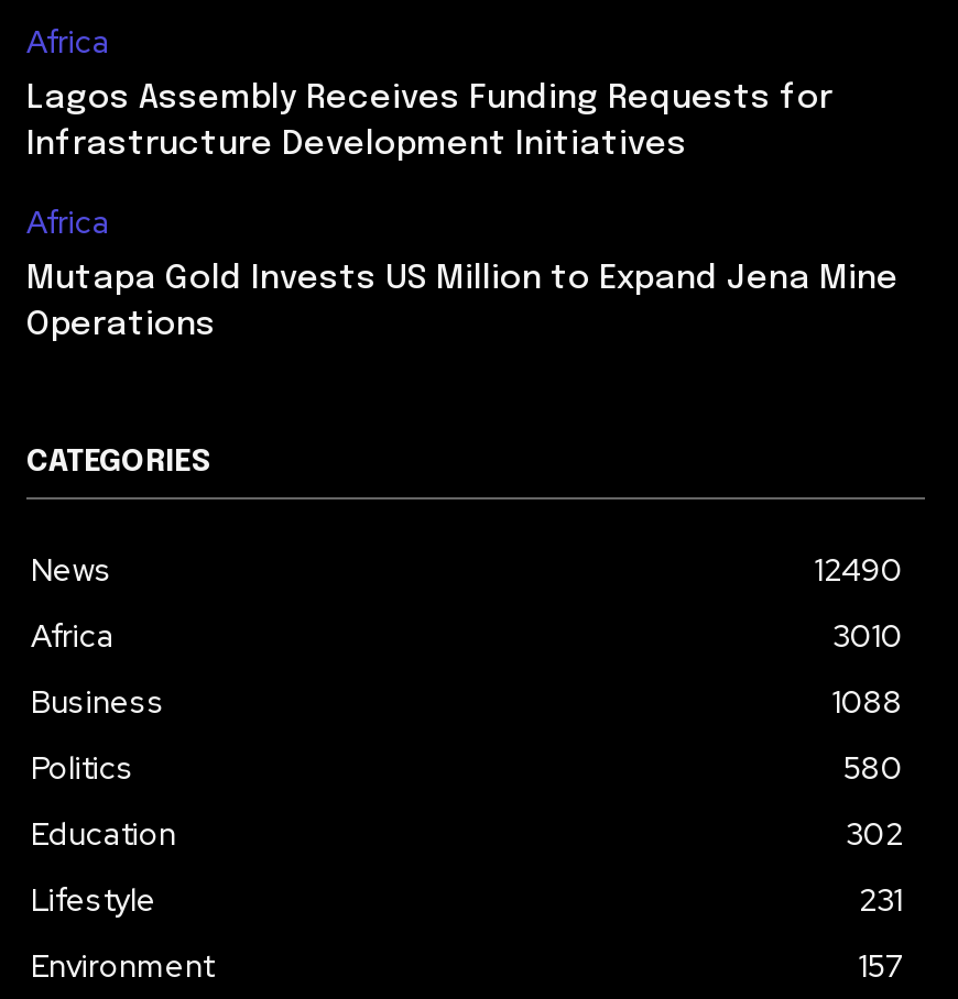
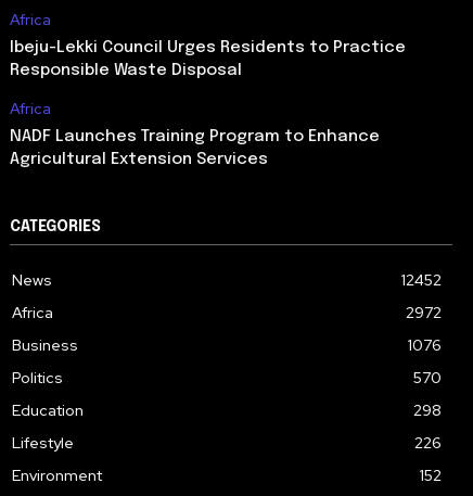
- Lagos Assembly Receives Funding Requests for
- Infrastructure Development Initiatives
+ Ibeju-Lekki Council Urges Residents to Practice
+ Responsible Waste Disposal

- Mutapa Gold Invests US Million to Expand Jena Mine
- Operations
+ NADF Launches Training Program to Enhance
+ Agricultural Extension Services

- 12490
+ 12452

- 3010
+ 2972

- 1088
+ 1076

- 580
+ 570

- 302
+ 298

- 231
+ 226

- 157
+ 152
